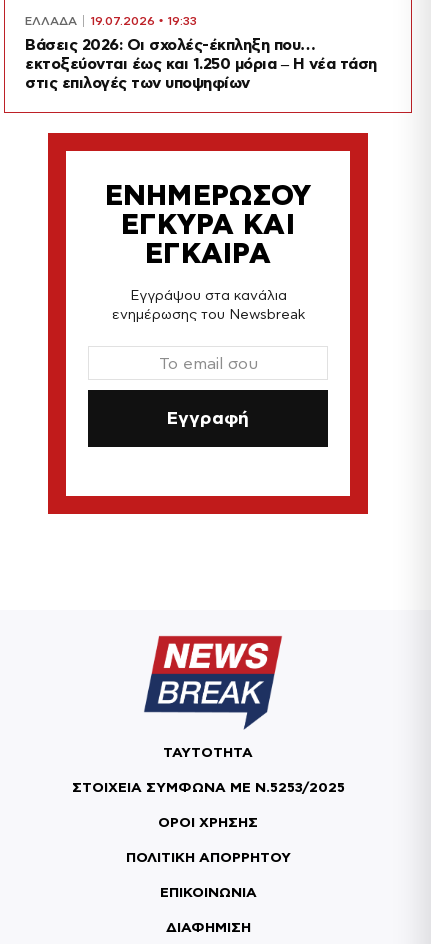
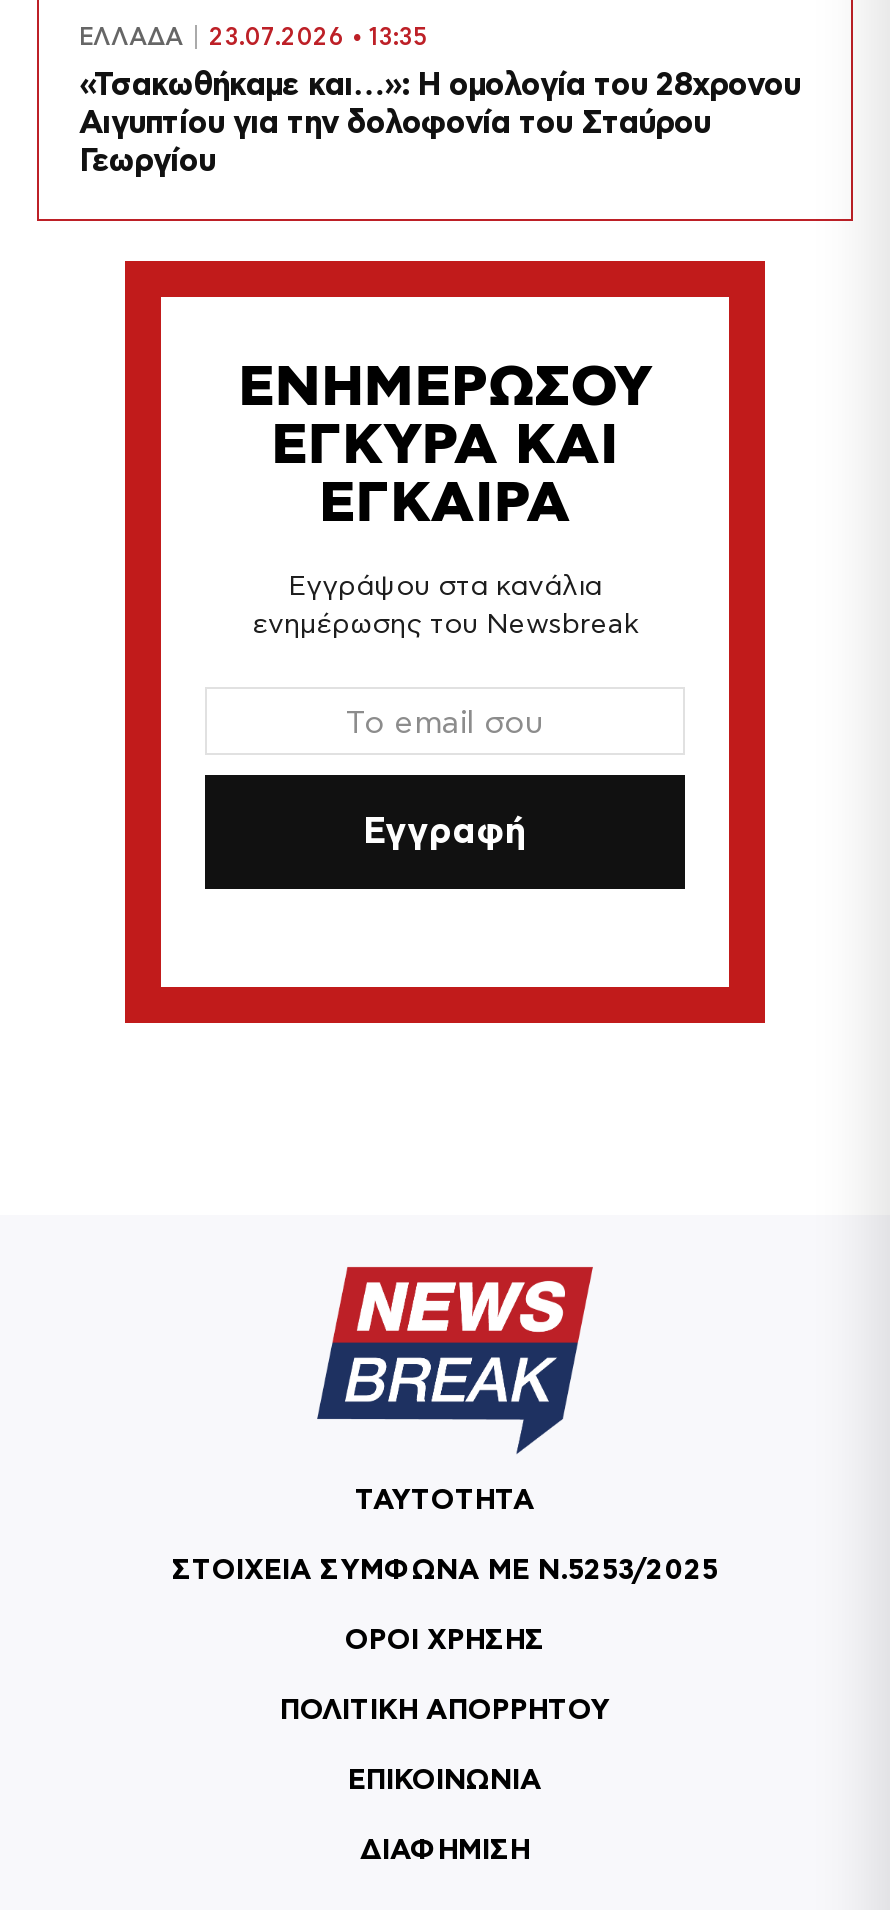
- ΕΛΛΑΔΑ 19.07.2026 • 19:33
+ ΕΛΛΑΔΑ 23.07.2026 • 13:35

- Βάσεις 2026: Οι σχολές-έκπληξη που…
- εκτοξεύονται έως και 1.250 μόρια – Η νέα τάση
- στις επιλογές των υποψηφίων
+ «Τσακωθήκαμε και…»: Η ομολογία του 28χρονου
+ Αιγυπτίου για την δολοφονία του Σταύρου
+ Γεωργίου
